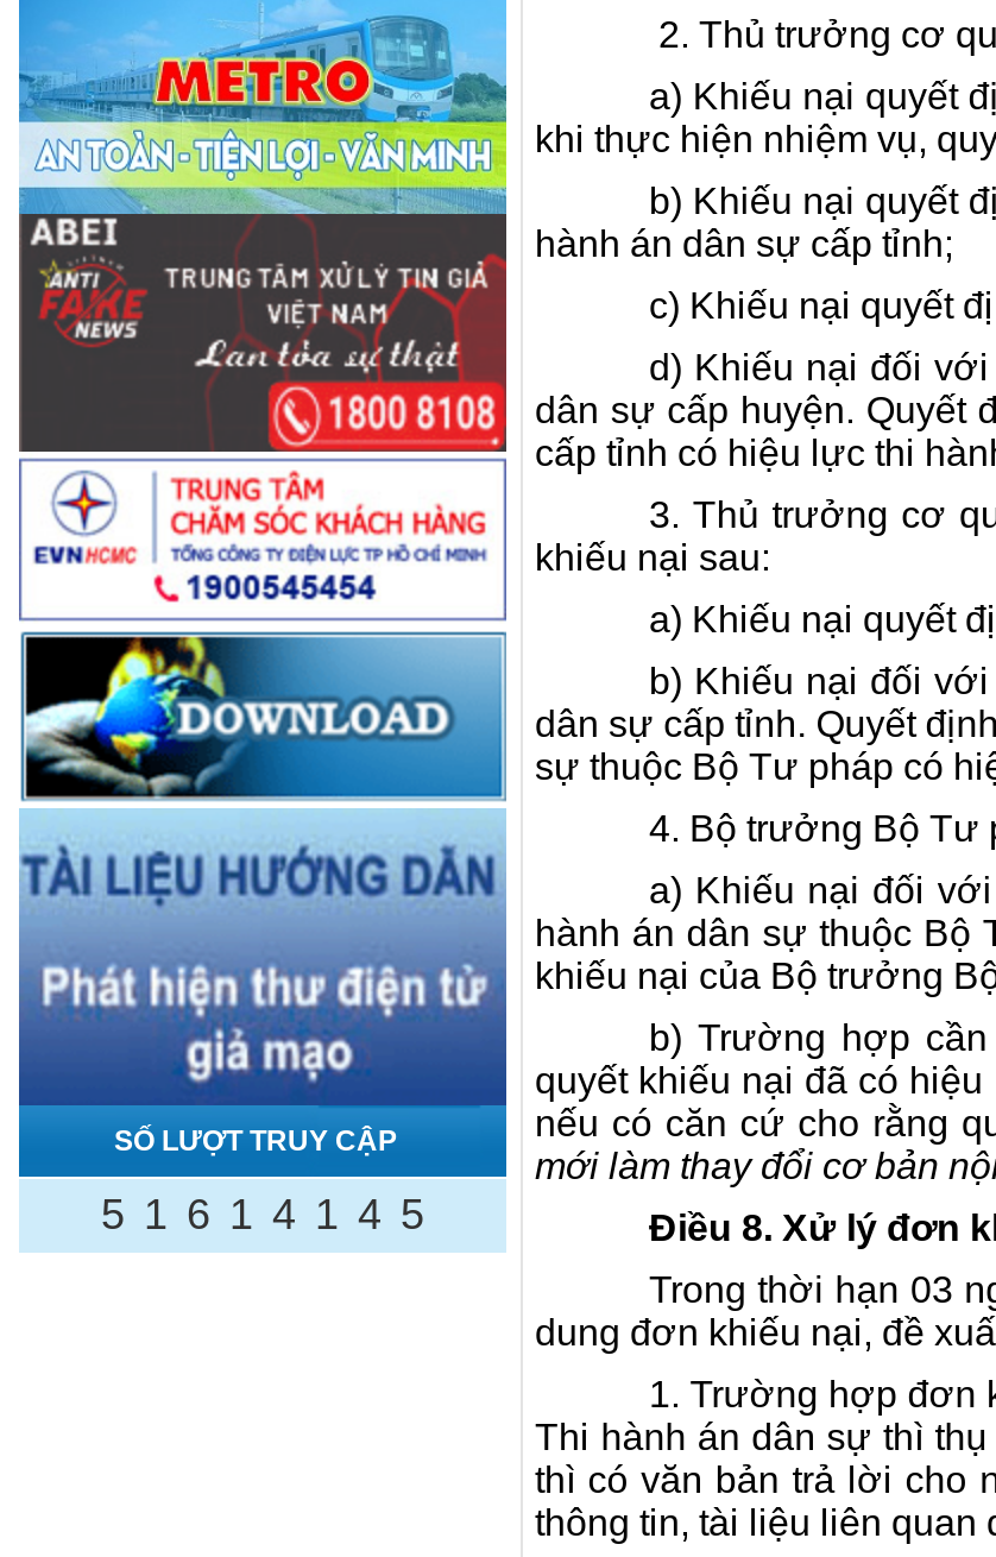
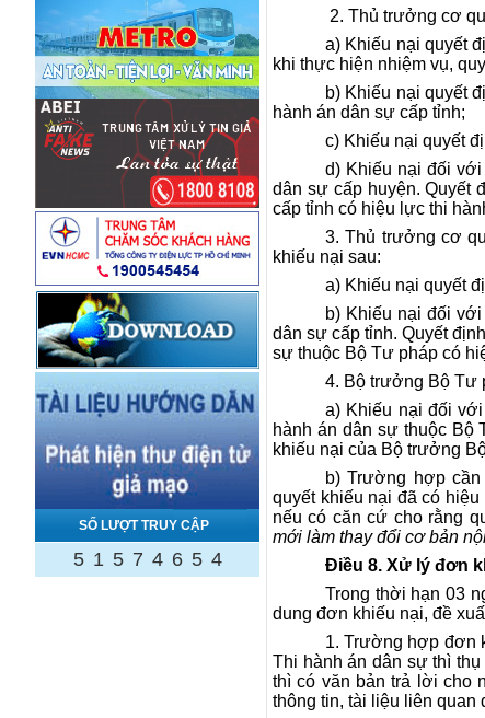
- 5 1 6 1 4 1 4 5
+ 5 1 5 7 4 6 5 4
